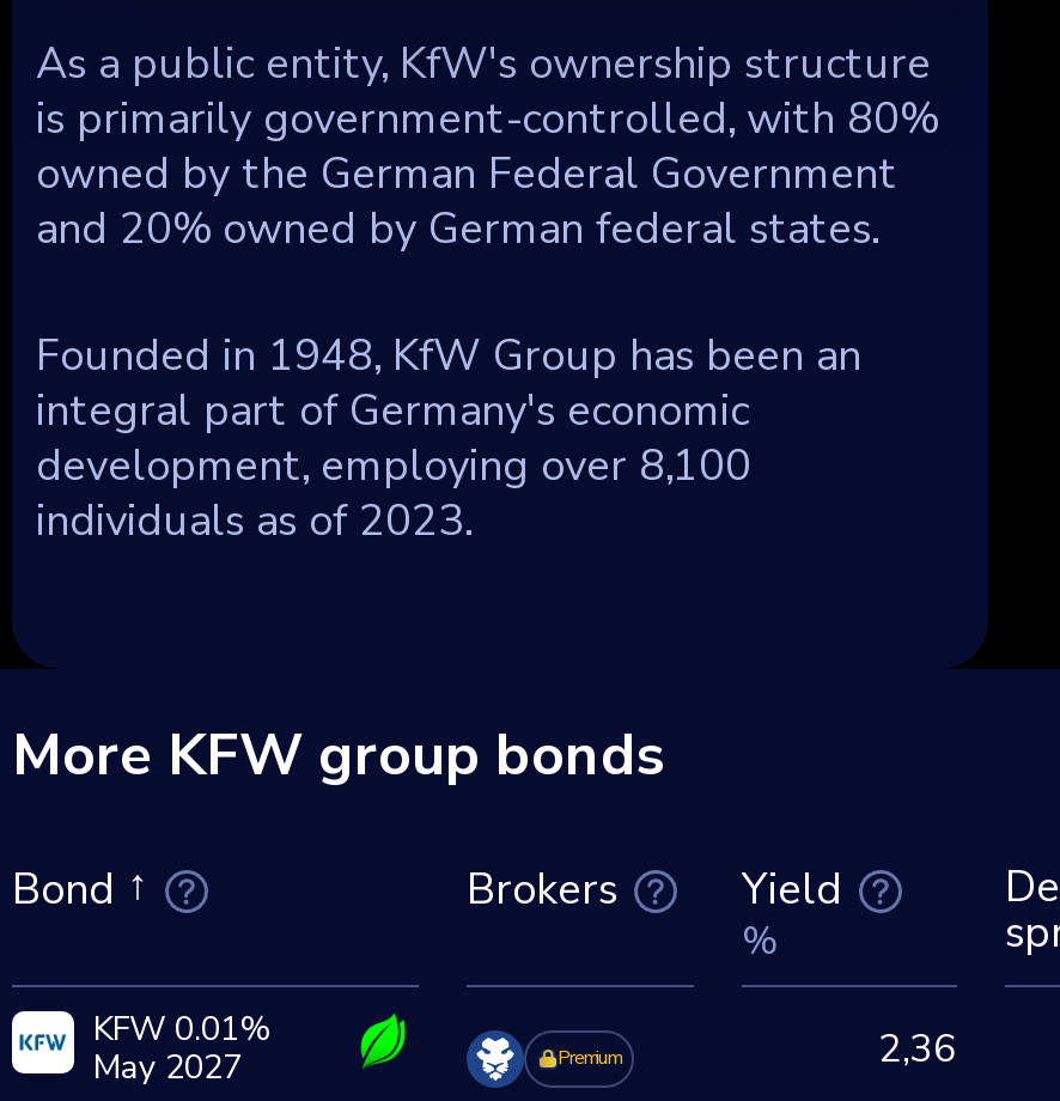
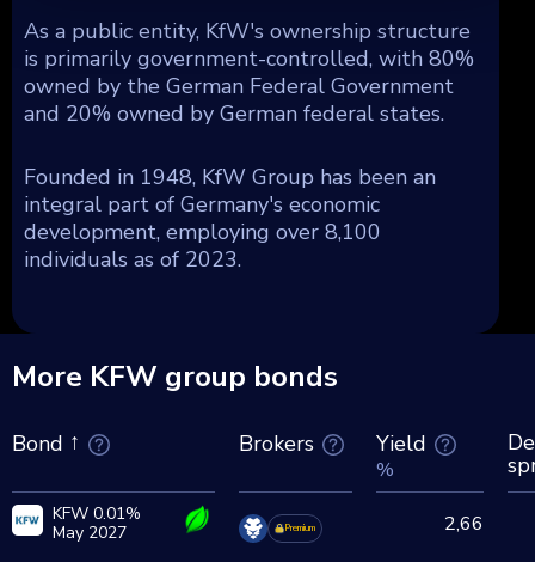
- 2,36
+ 2,66
